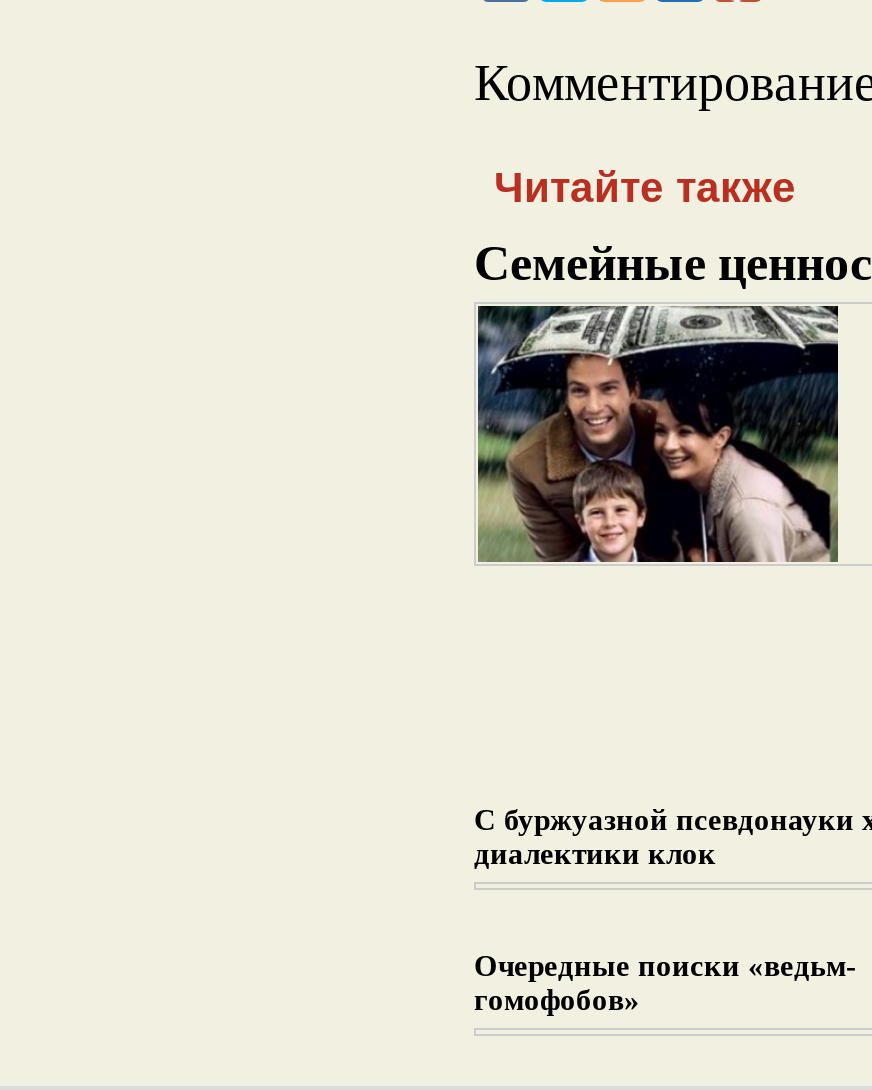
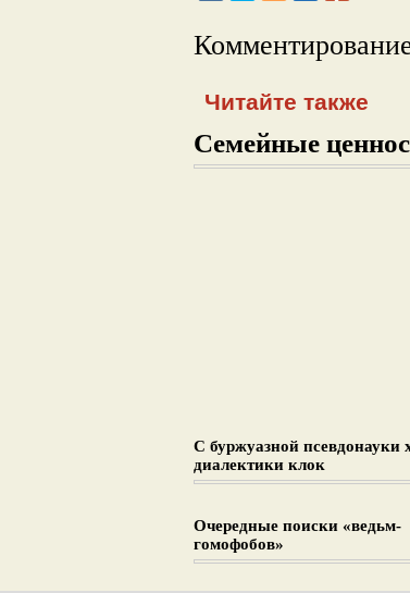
- [image]
